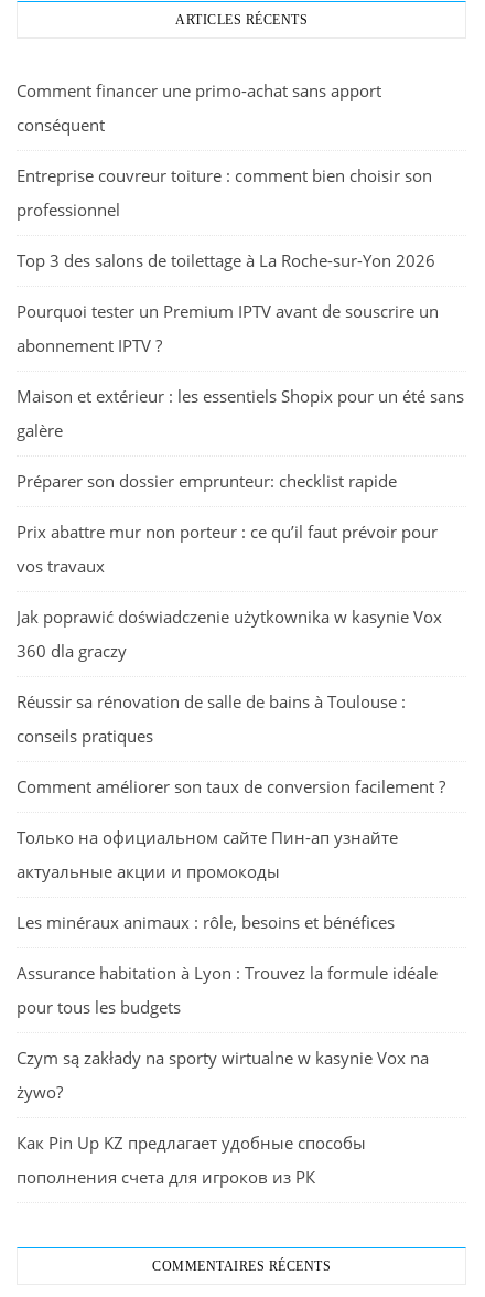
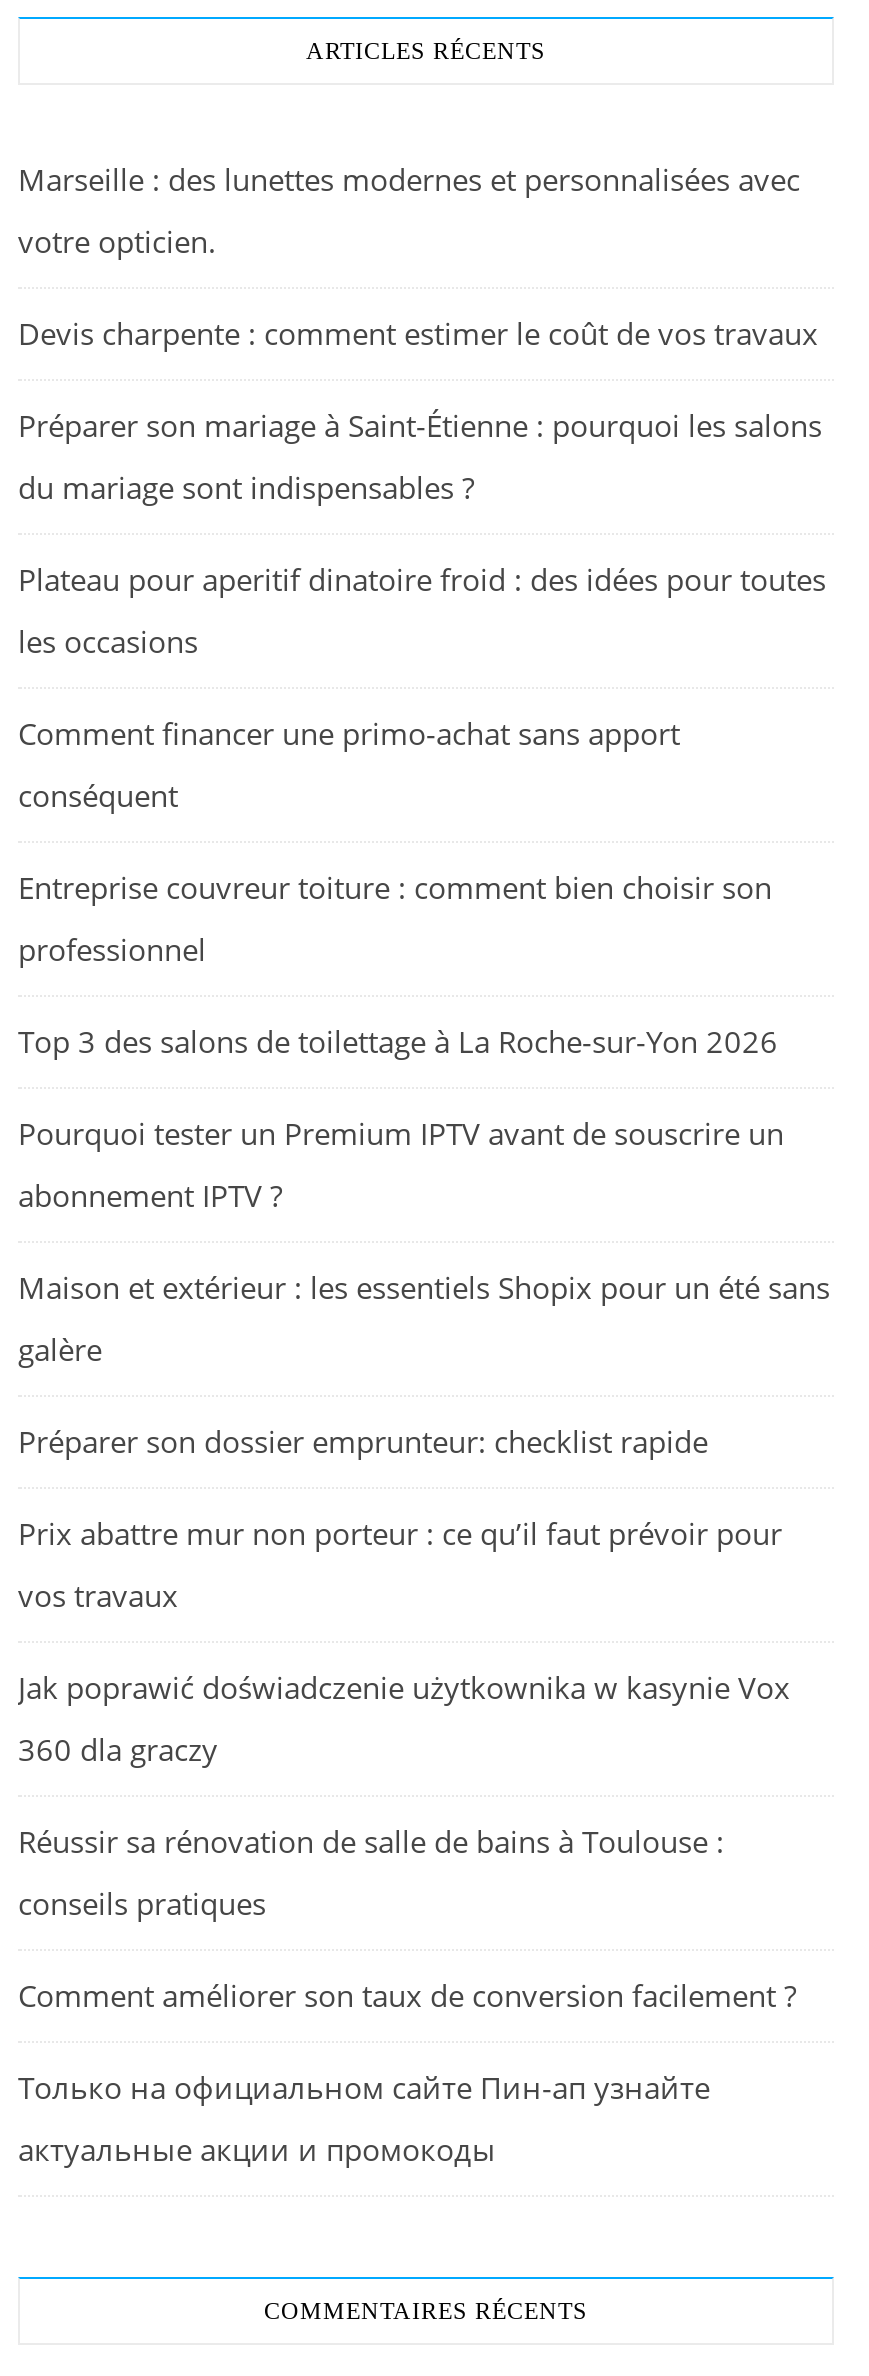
+ Marseille : des lunettes modernes et personnalisées avec
+ votre opticien.
+ Devis charpente : comment estimer le coût de vos travaux
+ Préparer son mariage à Saint-Étienne : pourquoi les salons
+ du mariage sont indispensables ?
+ Plateau pour aperitif dinatoire froid : des idées pour toutes
+ les occasions

moved down: Comment financer une primo-achat sans apport | conséquent | Entreprise couvreur toiture : comment bien choisir son | ... | Только на официальном сайте Пин-ап узнайте | актуальные акции и промокоды

- Les minéraux animaux : rôle, besoins et bénéfices
- Assurance habitation à Lyon : Trouvez la formule idéale
- pour tous les budgets
- Czym są zakłady na sporty wirtualne w kasynie Vox na
- żywo?
- Как Pin Up KZ предлагает удобные способы
- пополнения счета для игроков из РК
